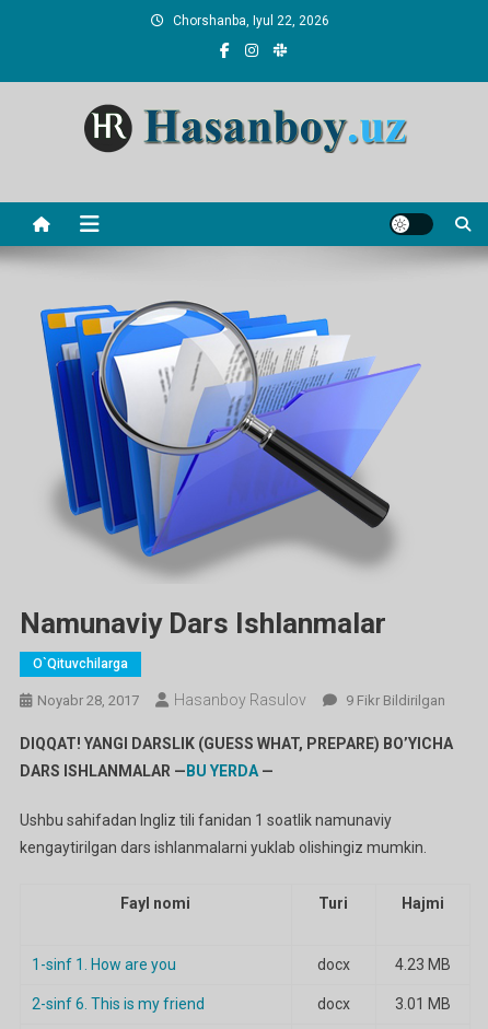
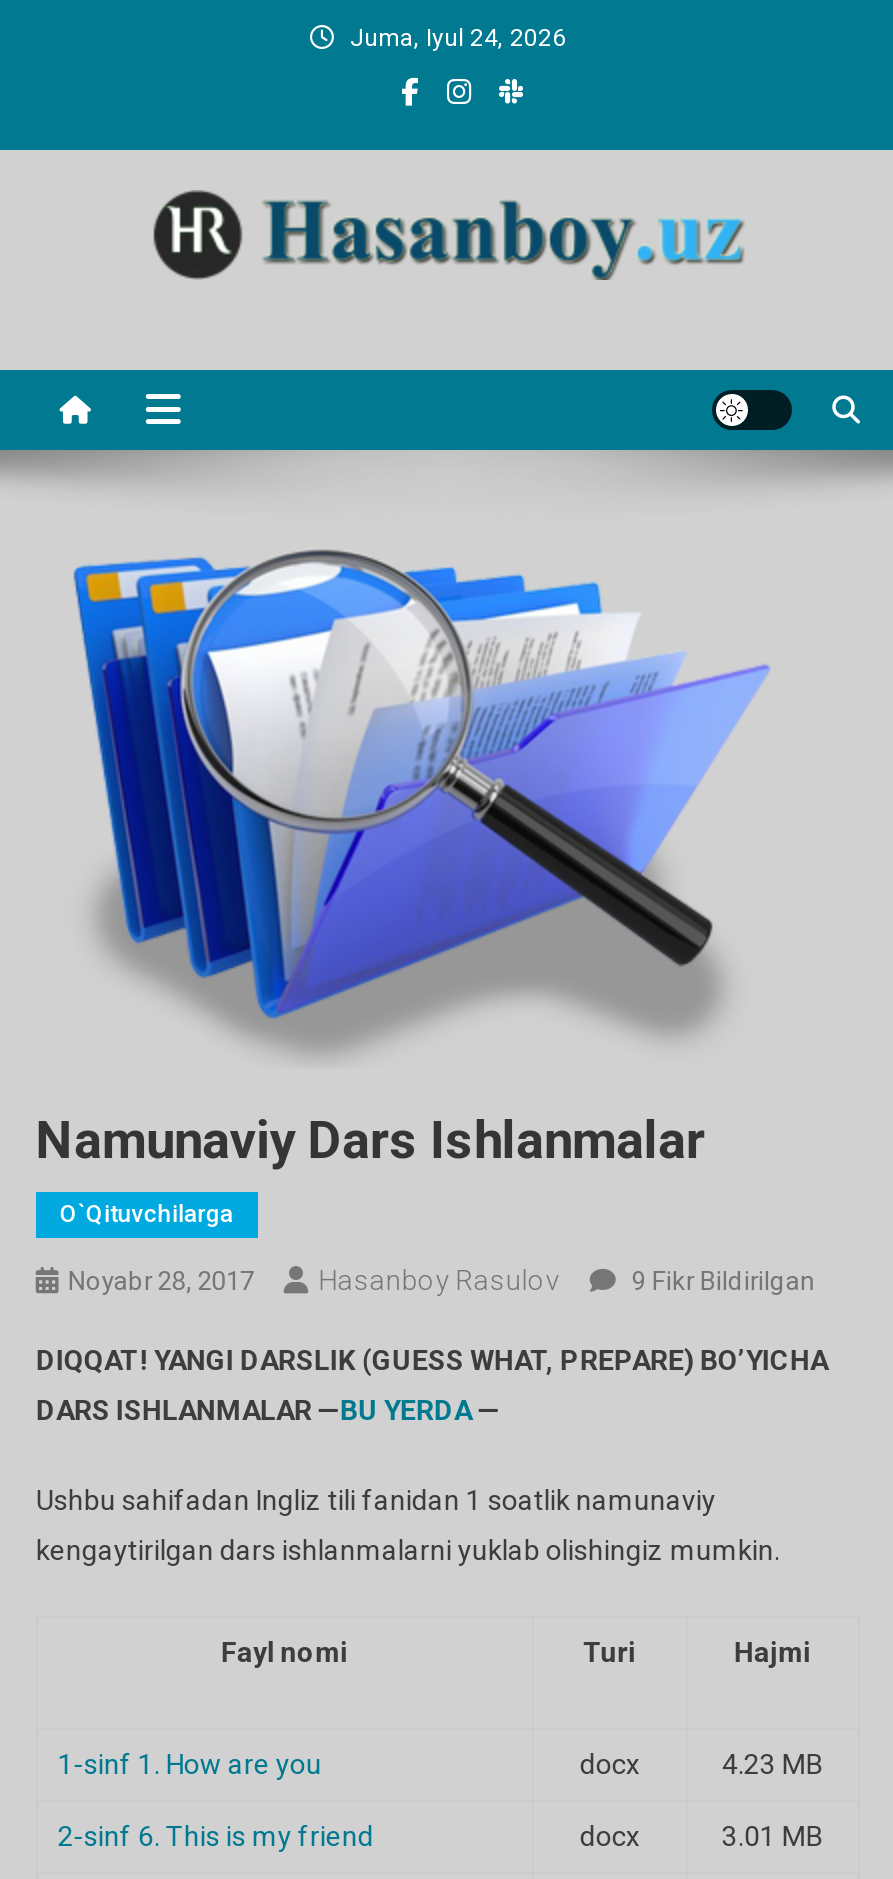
- Chorshanba, Iyul 22, 2026
+ Juma, Iyul 24, 2026
